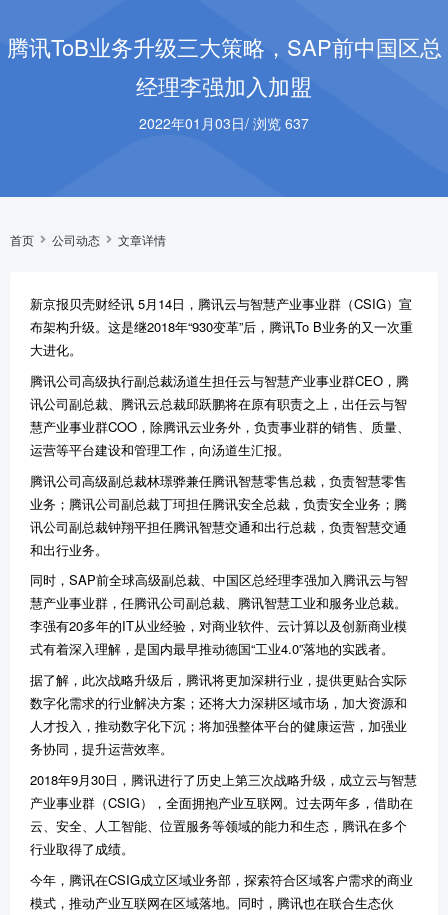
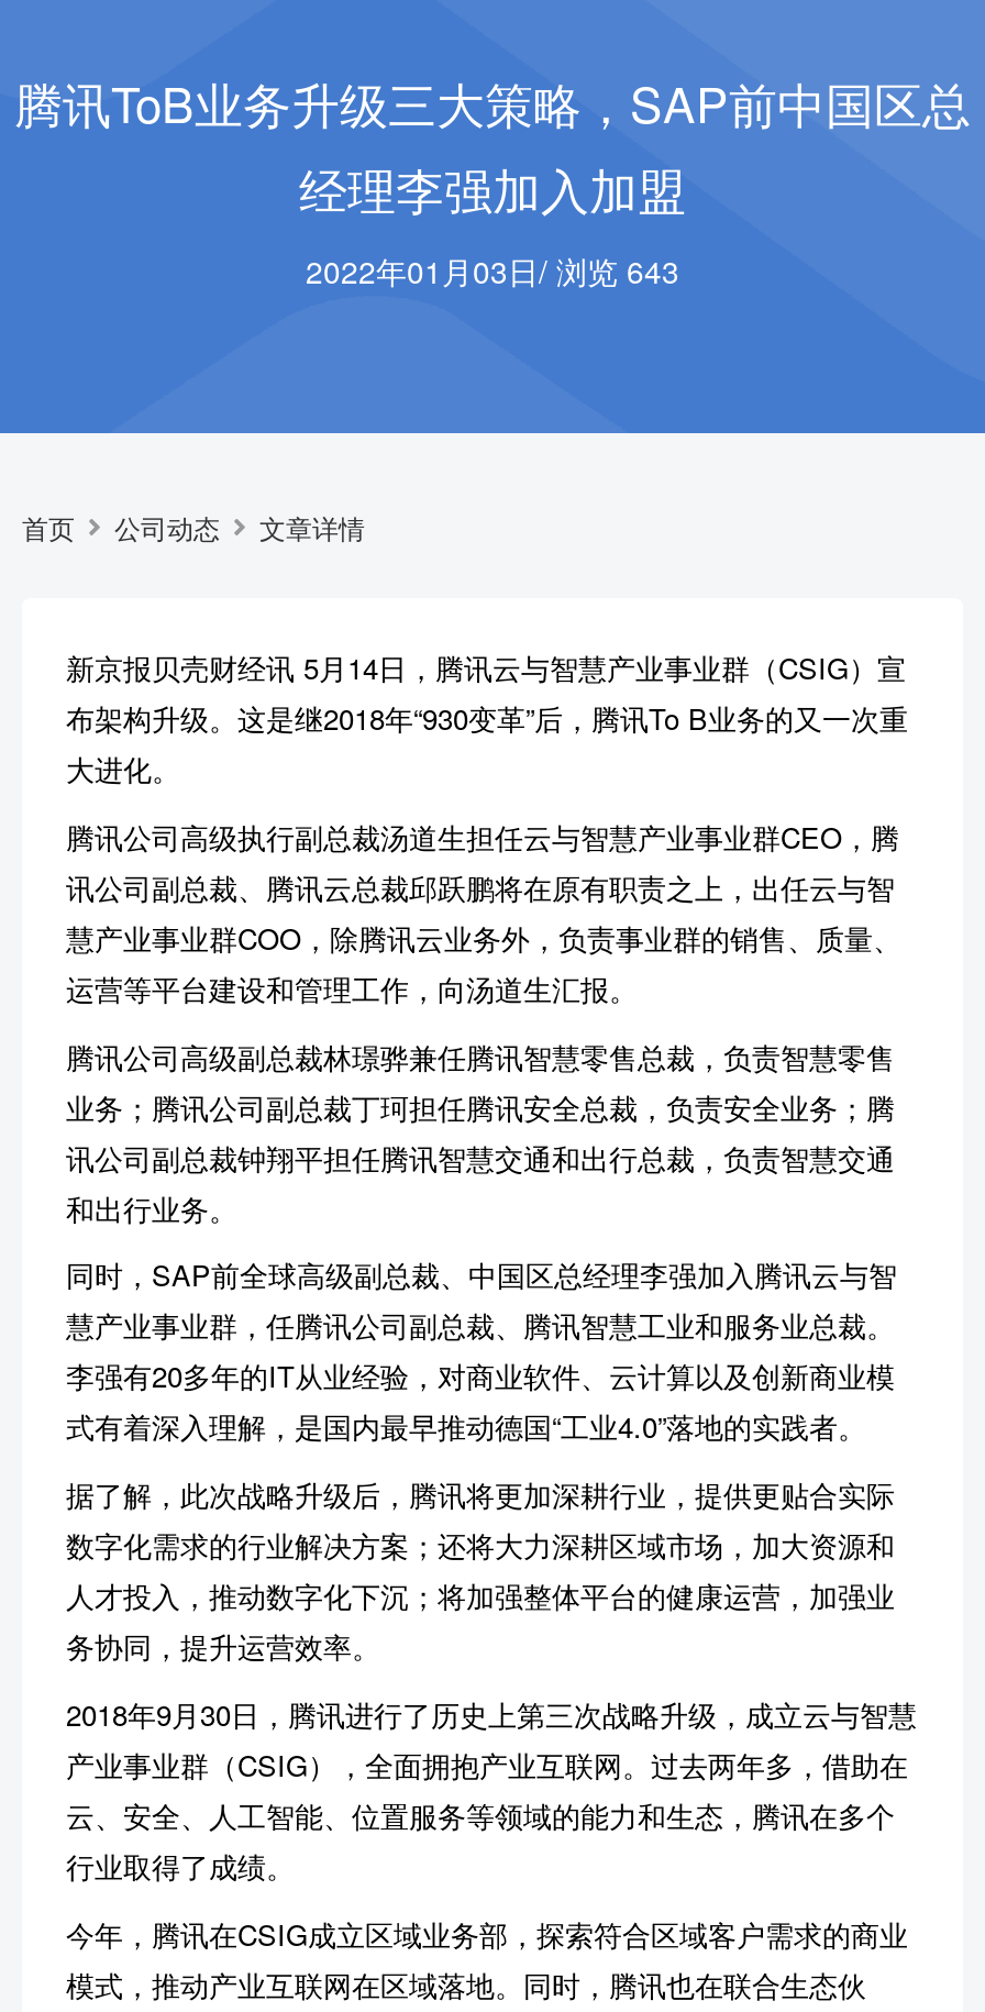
- 2022年01月03日/浏览 637
+ 2022年01月03日/浏览 643
